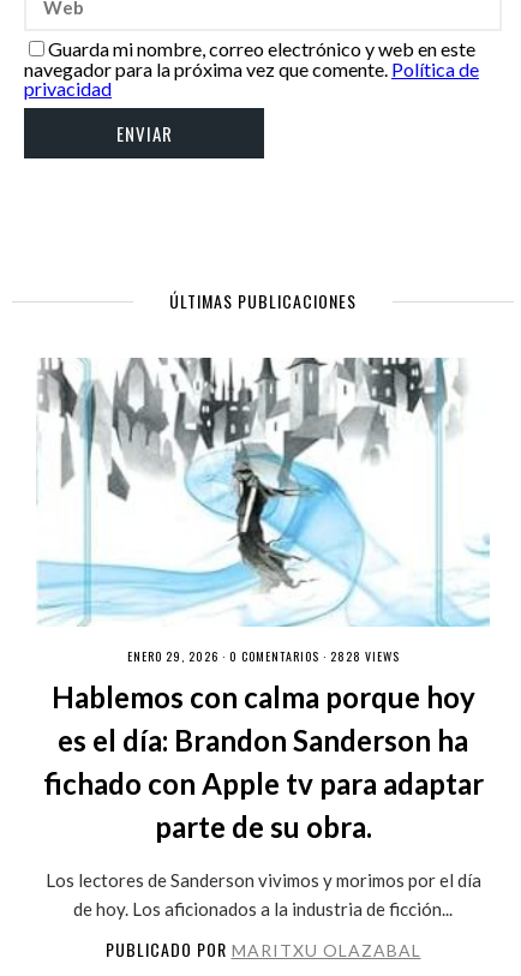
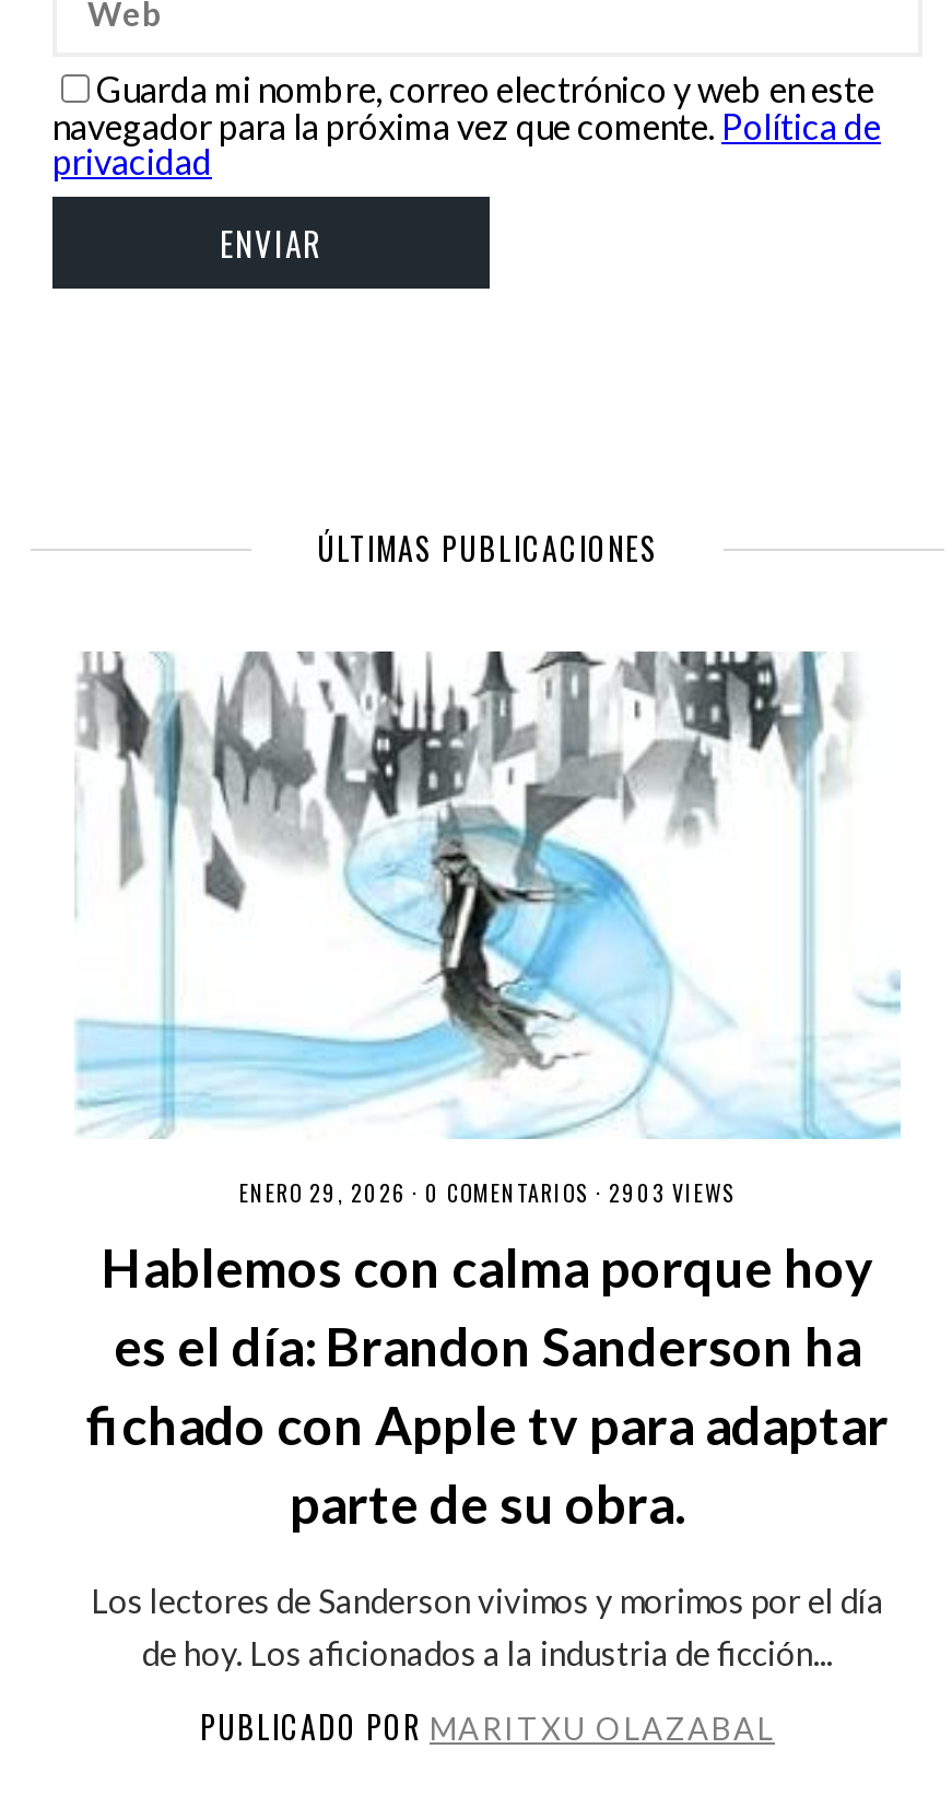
- ENERO 29, 2026 · 0 COMENTARIOS · 2828 VIEWS
+ ENERO 29, 2026 · 0 COMENTARIOS · 2903 VIEWS
